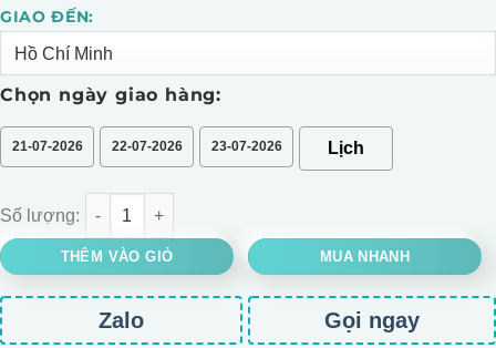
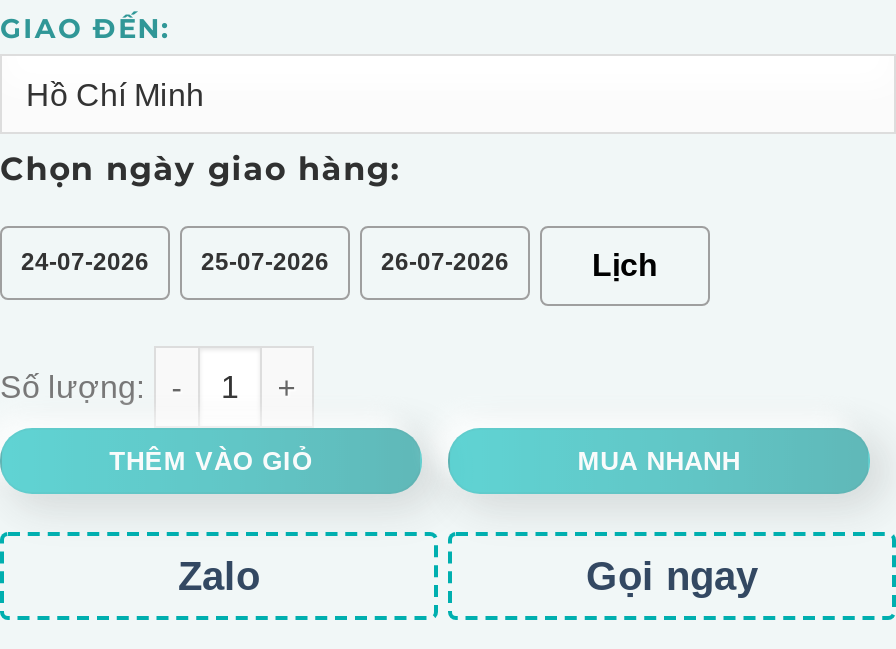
- 21-07-2026
+ 24-07-2026

- 22-07-2026
+ 25-07-2026

- 23-07-2026
+ 26-07-2026
